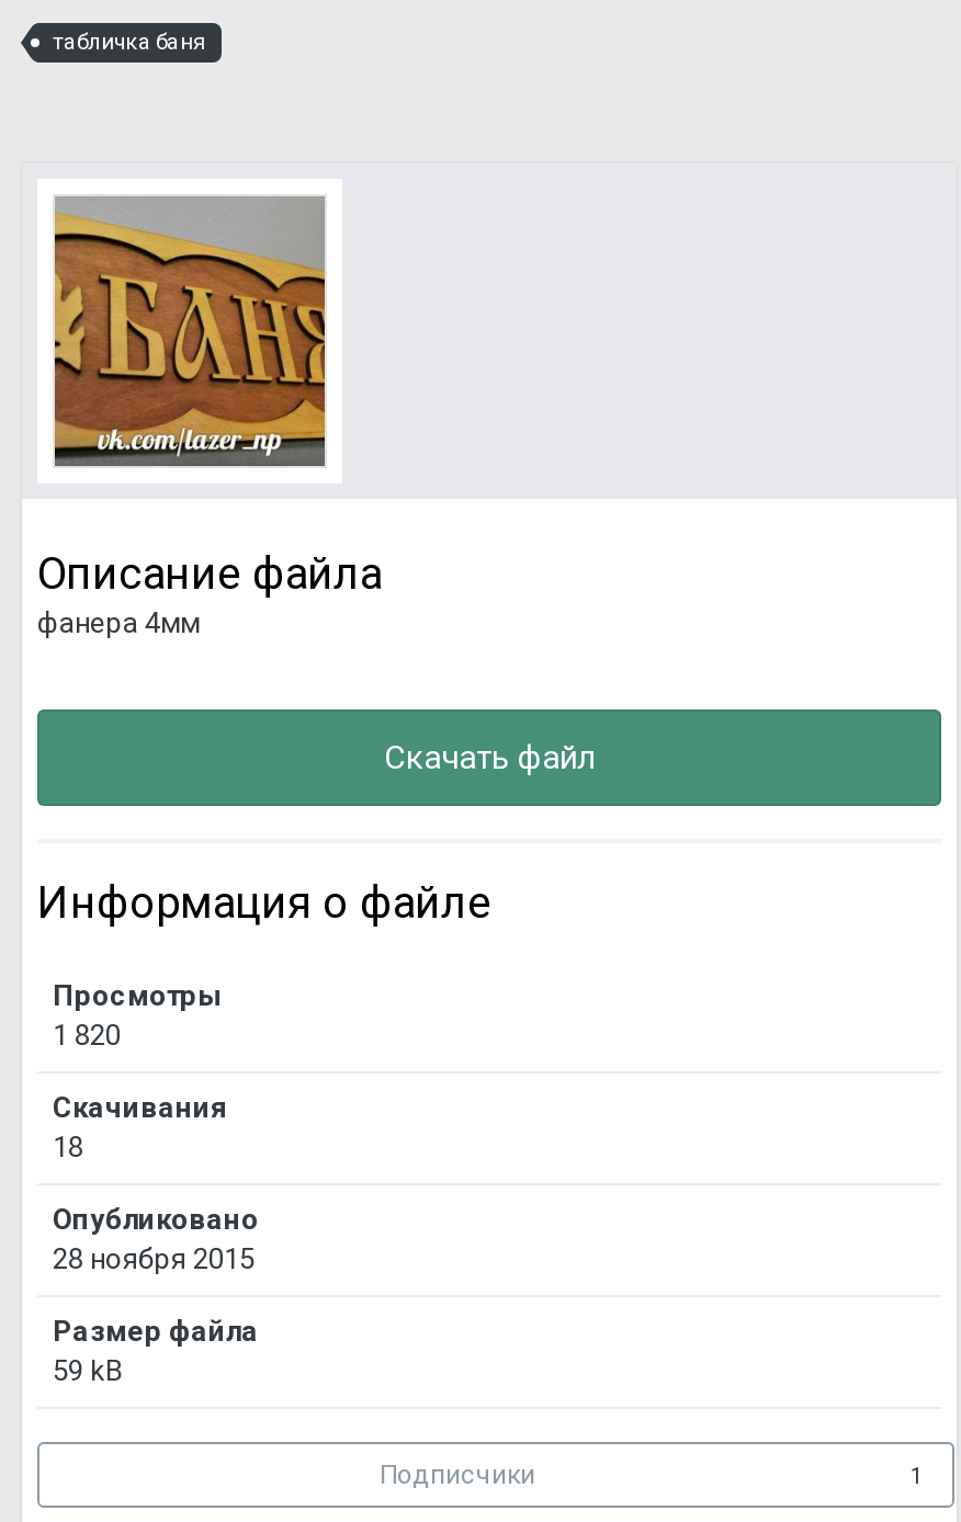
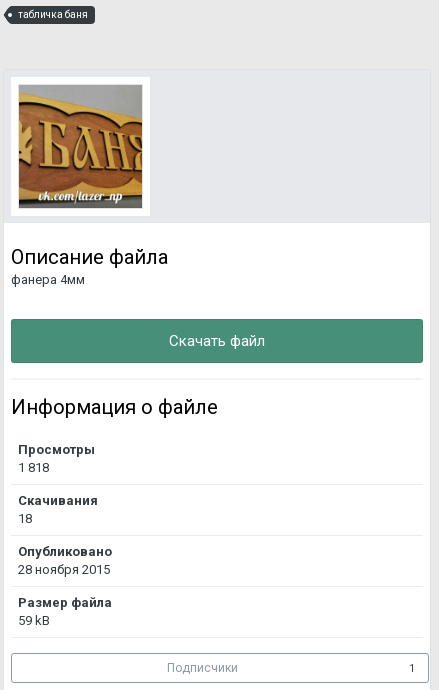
- 1 820
+ 1 818
